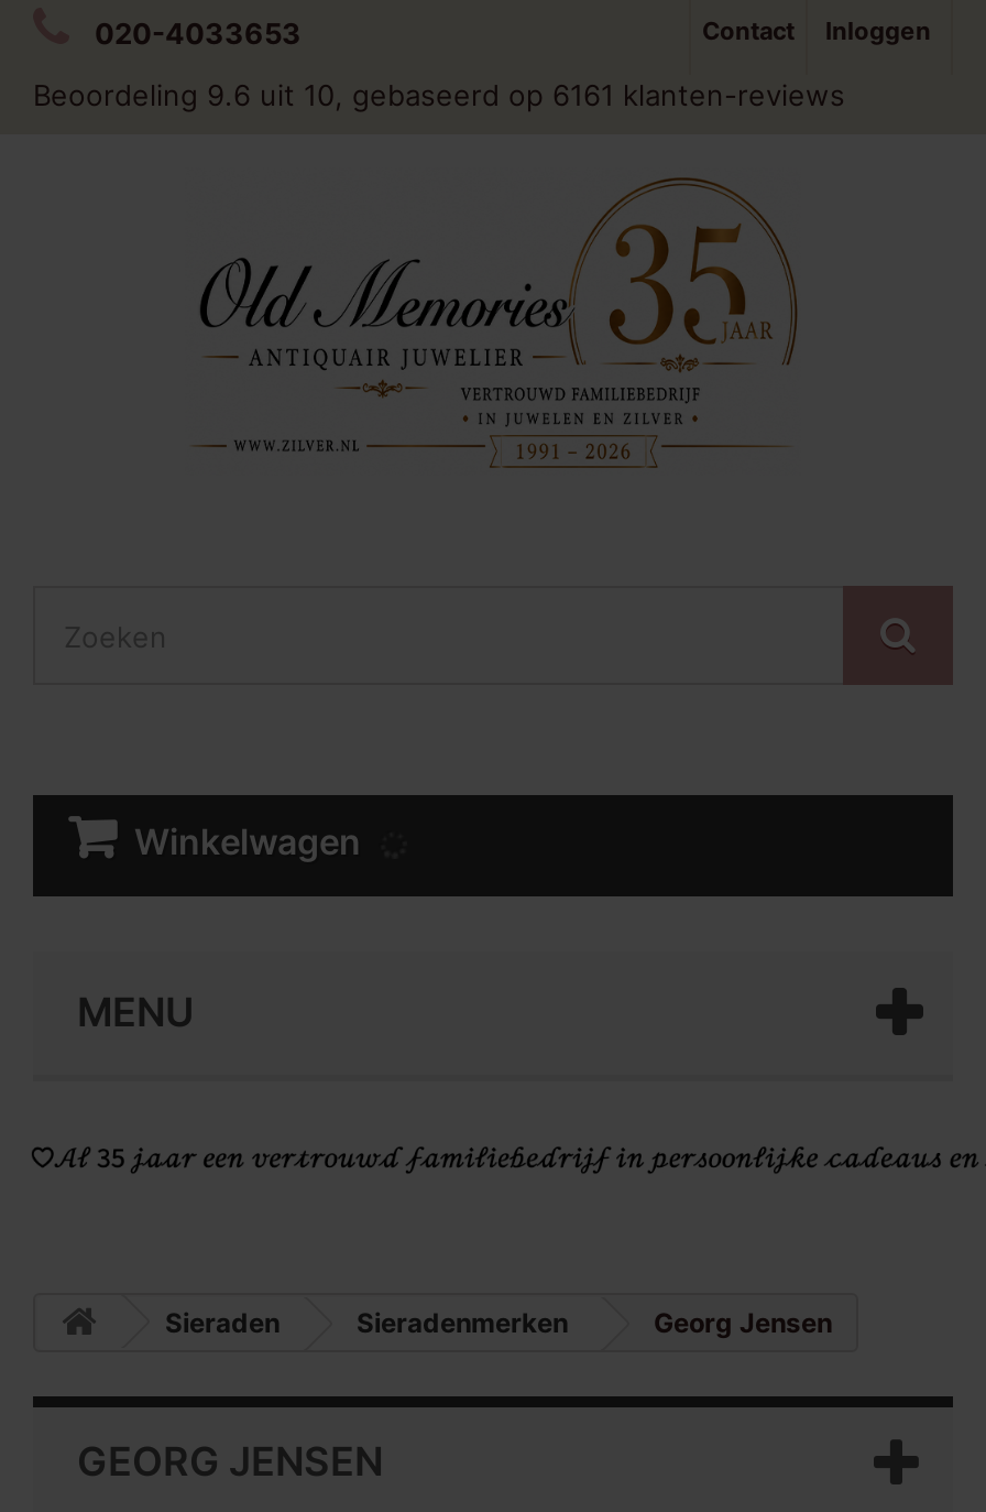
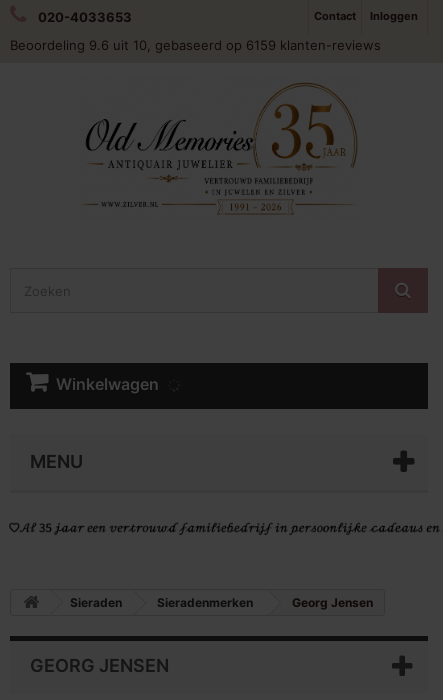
- Beoordeling 9.6 uit 10, gebaseerd op 6161 klanten-reviews
+ Beoordeling 9.6 uit 10, gebaseerd op 6159 klanten-reviews
